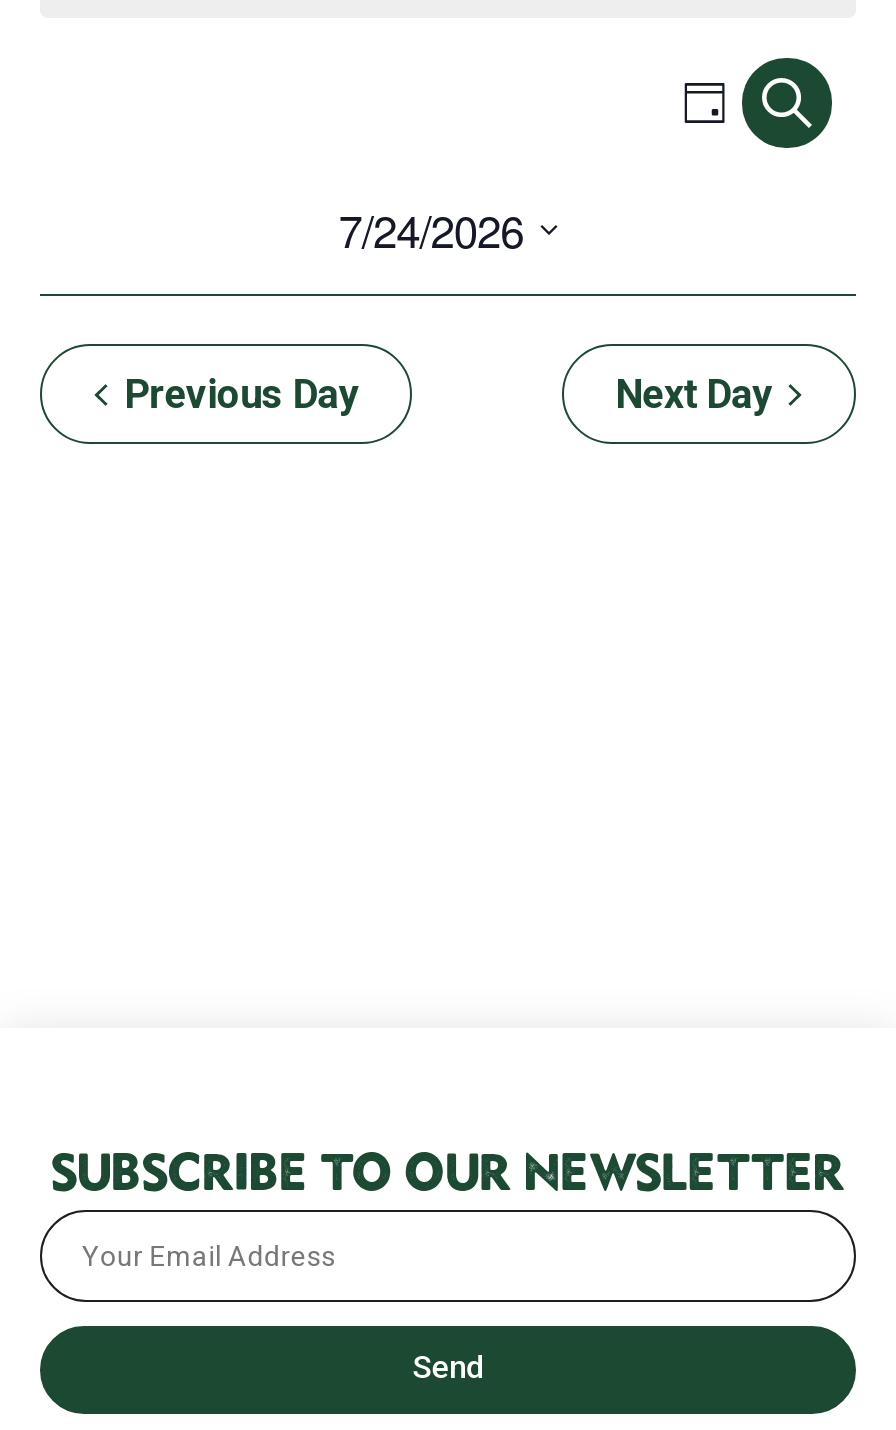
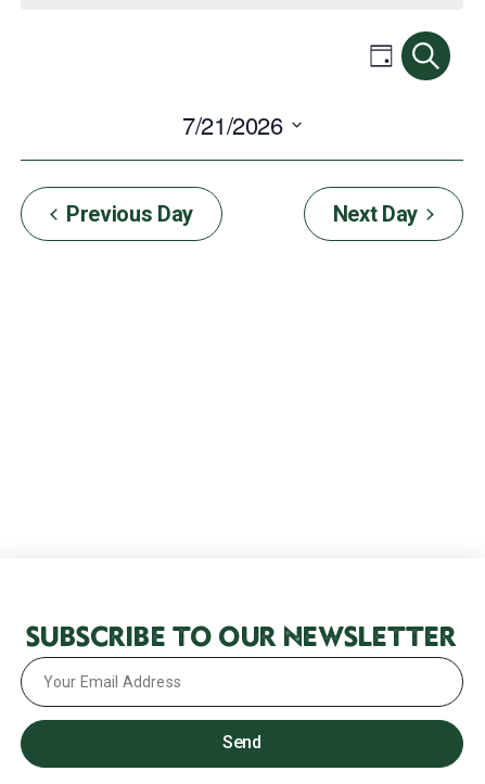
- 7/24/2026
+ 7/21/2026
